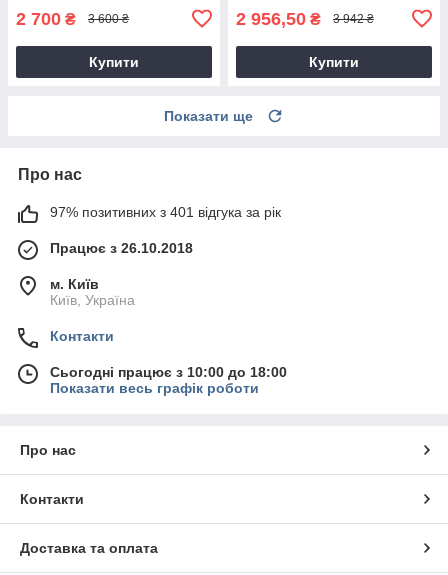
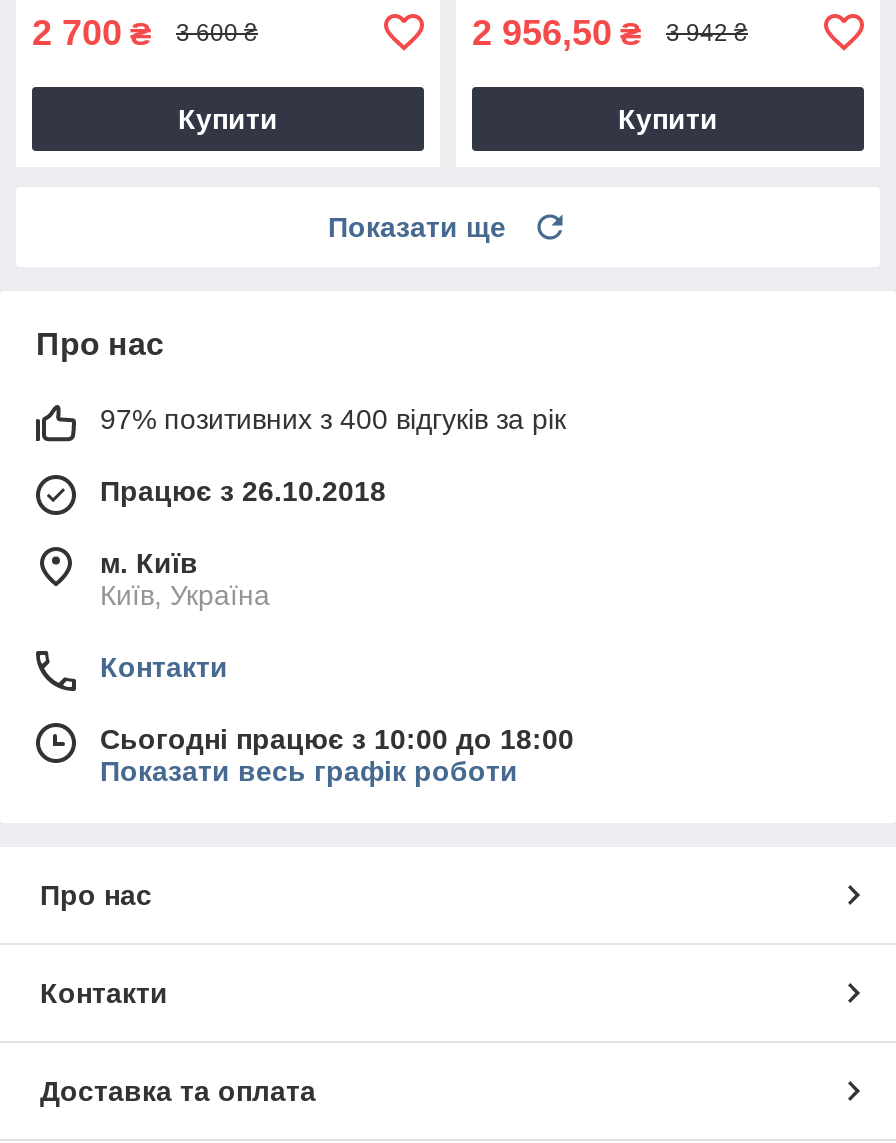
- 97% позитивних з 401 відгука за рік
+ 97% позитивних з 400 відгуків за рік
